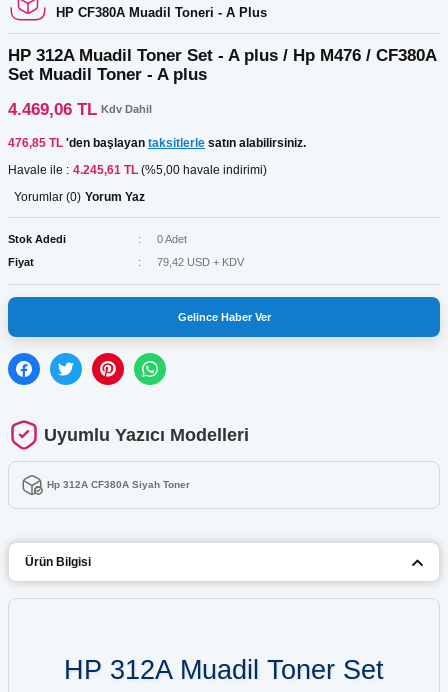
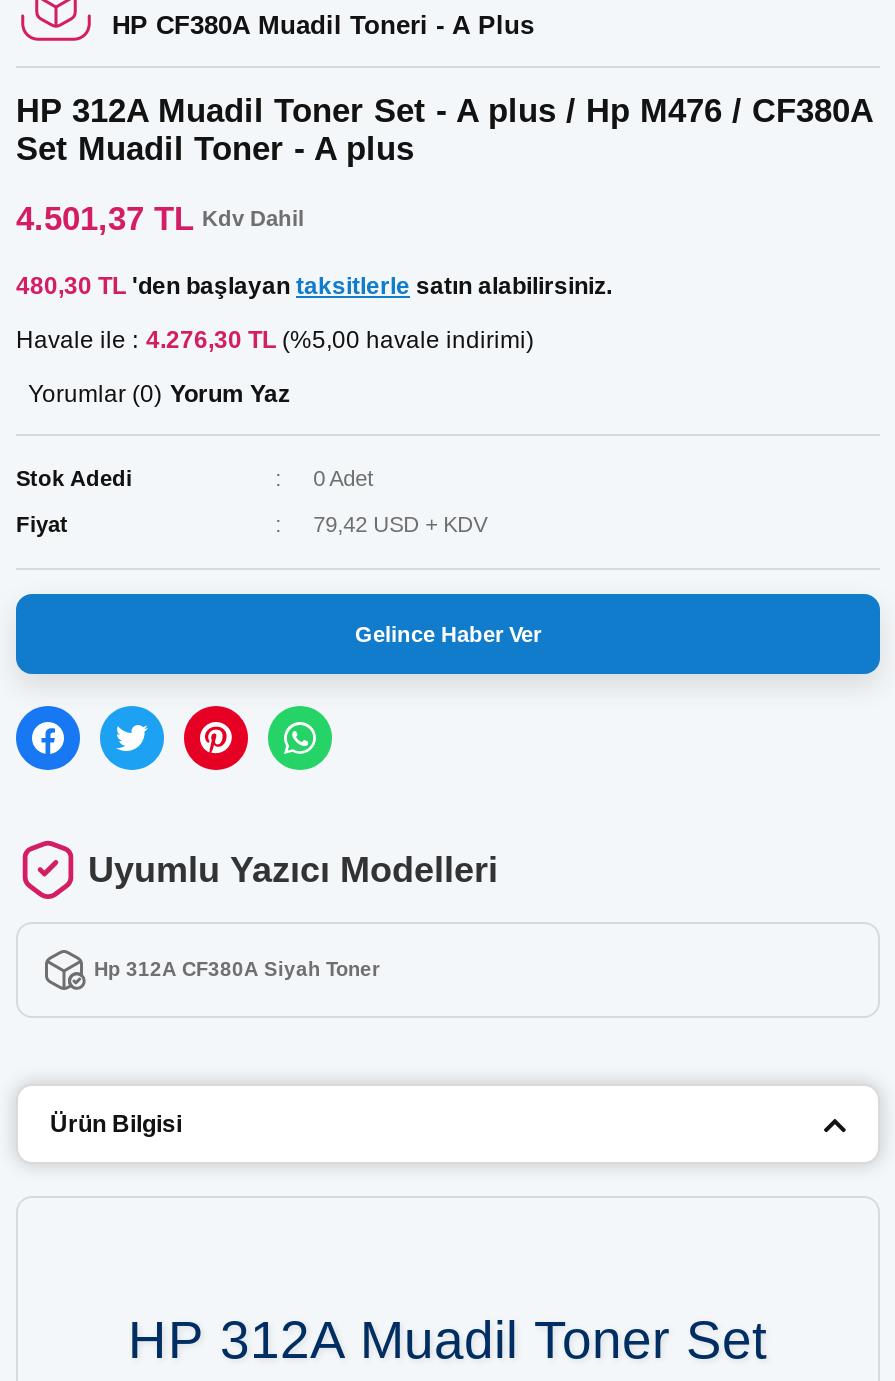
- 4.469,06 TL Kdv Dahil
+ 4.501,37 TL Kdv Dahil

- 476,85 TL 'den başlayan taksitlerle satın alabilirsiniz.
+ 480,30 TL 'den başlayan taksitlerle satın alabilirsiniz.

- Havale ile : 4.245,61 TL (%5,00 havale indirimi)
+ Havale ile : 4.276,30 TL (%5,00 havale indirimi)
